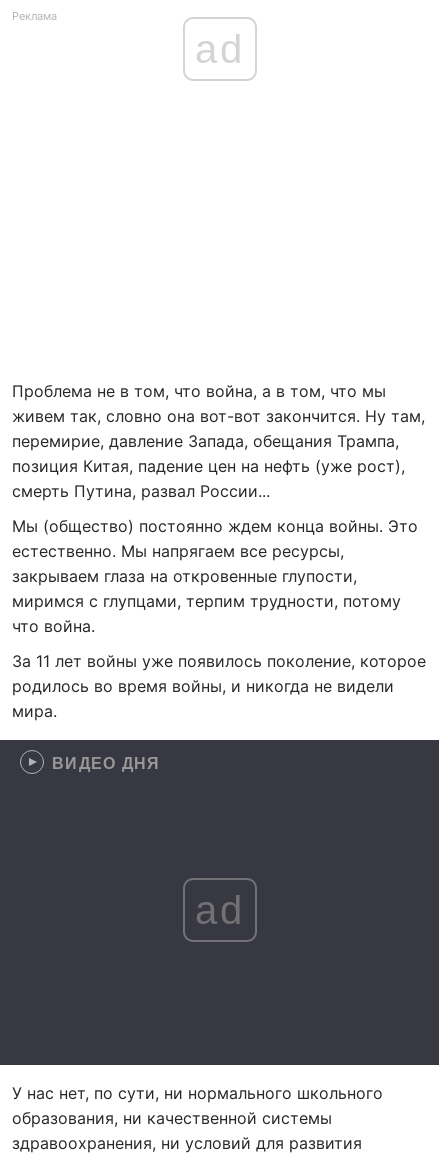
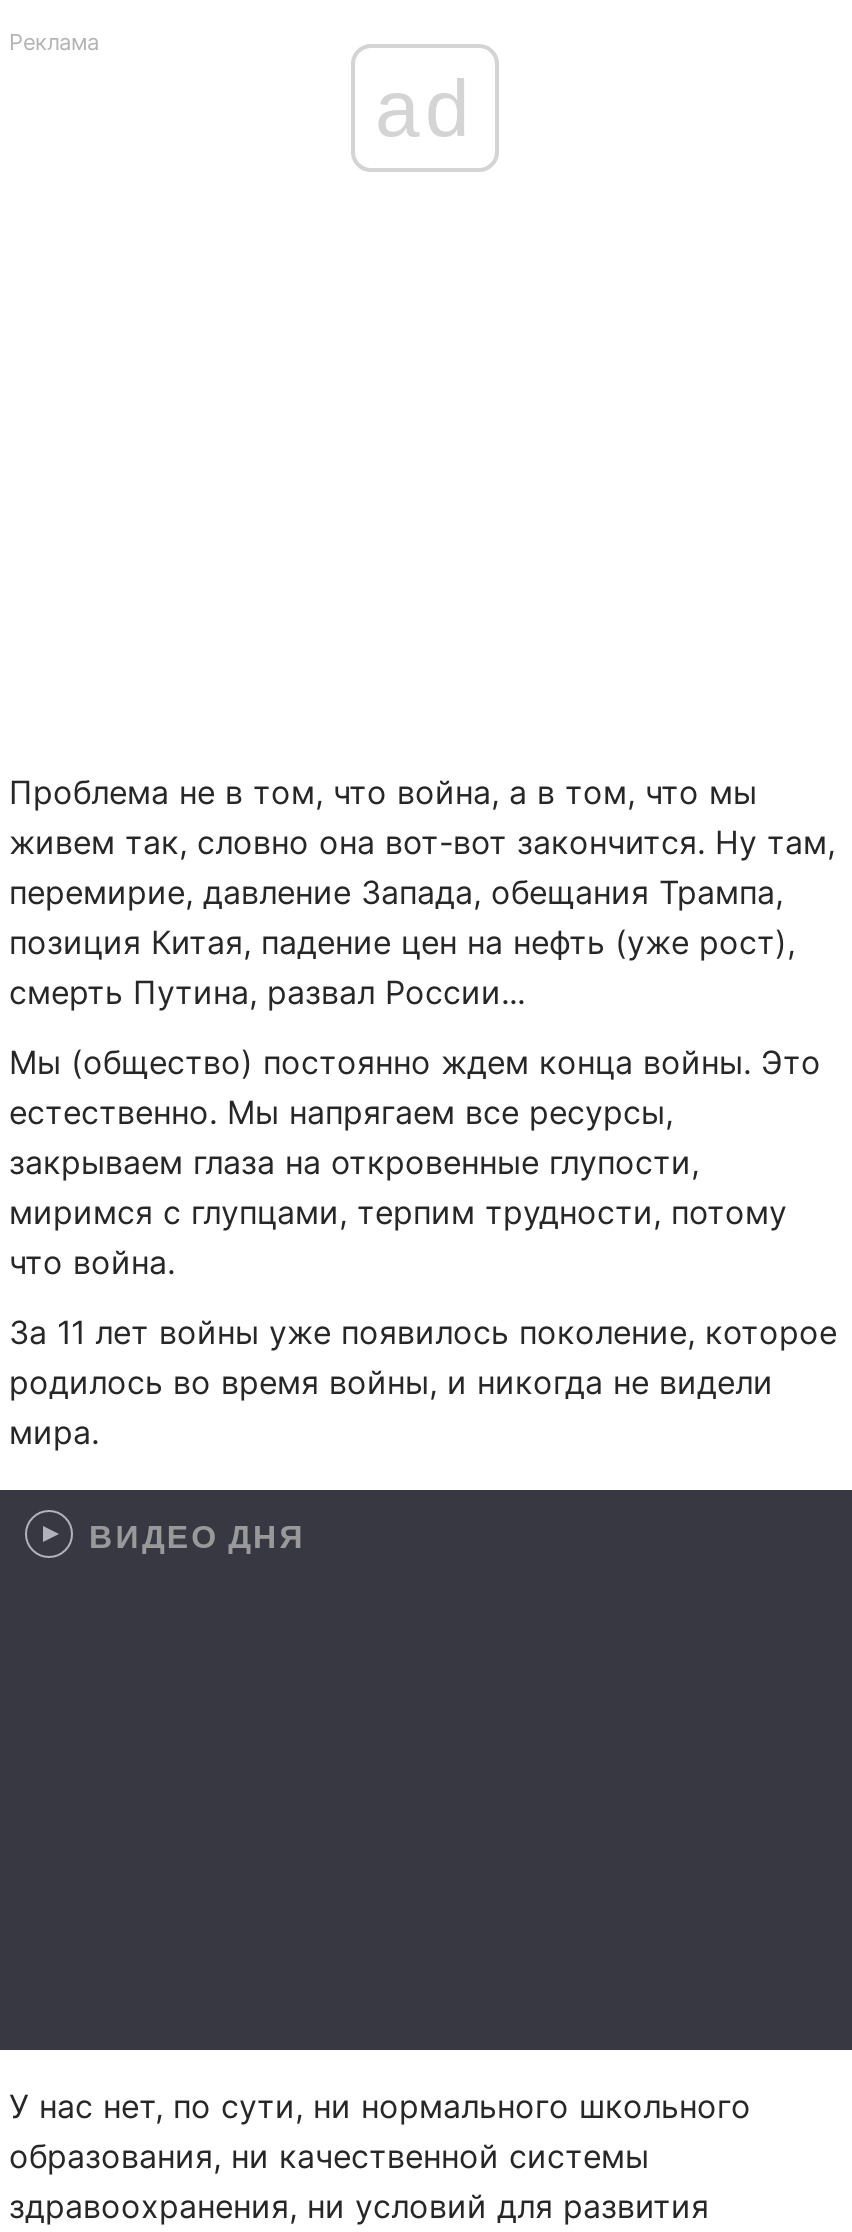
- ad
